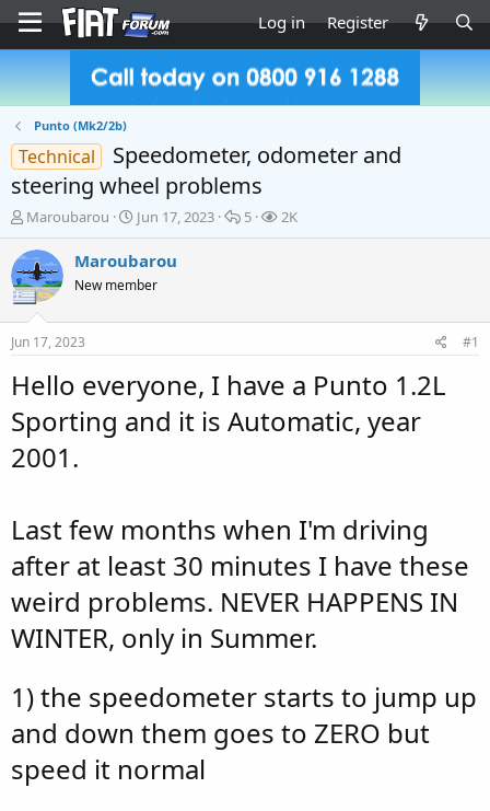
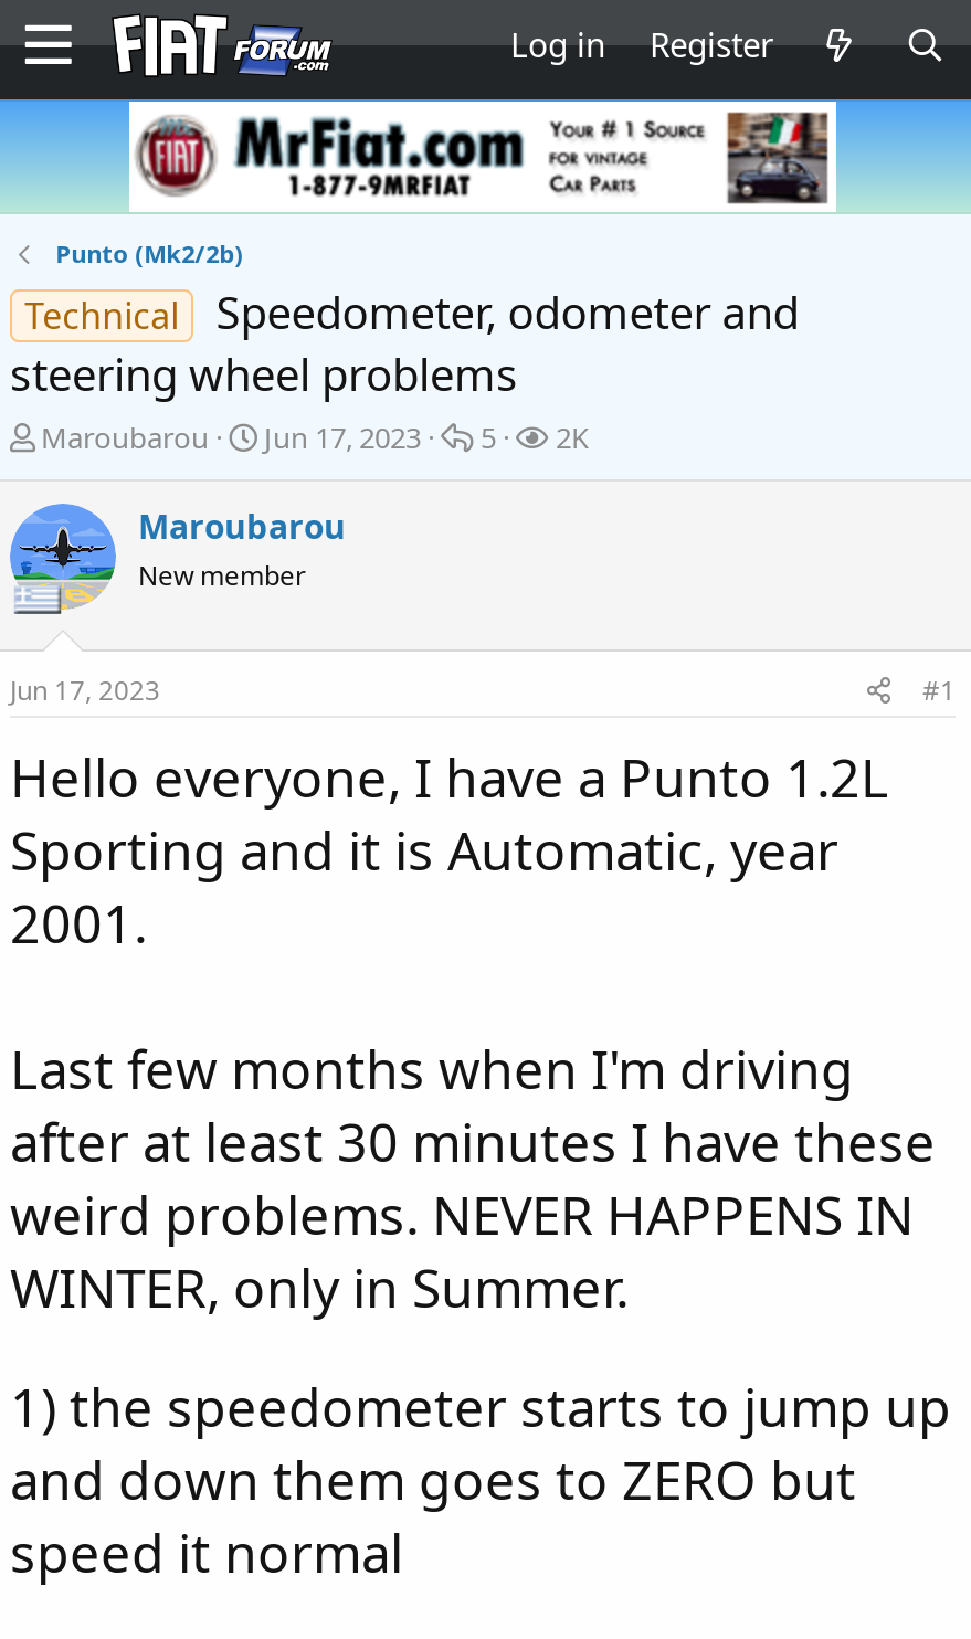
- [image]
+ [image]
